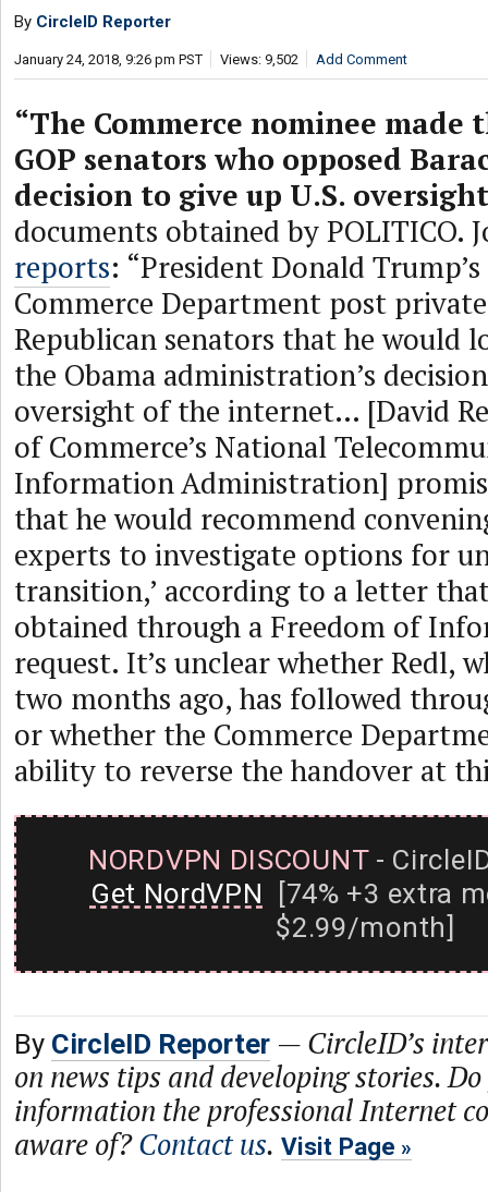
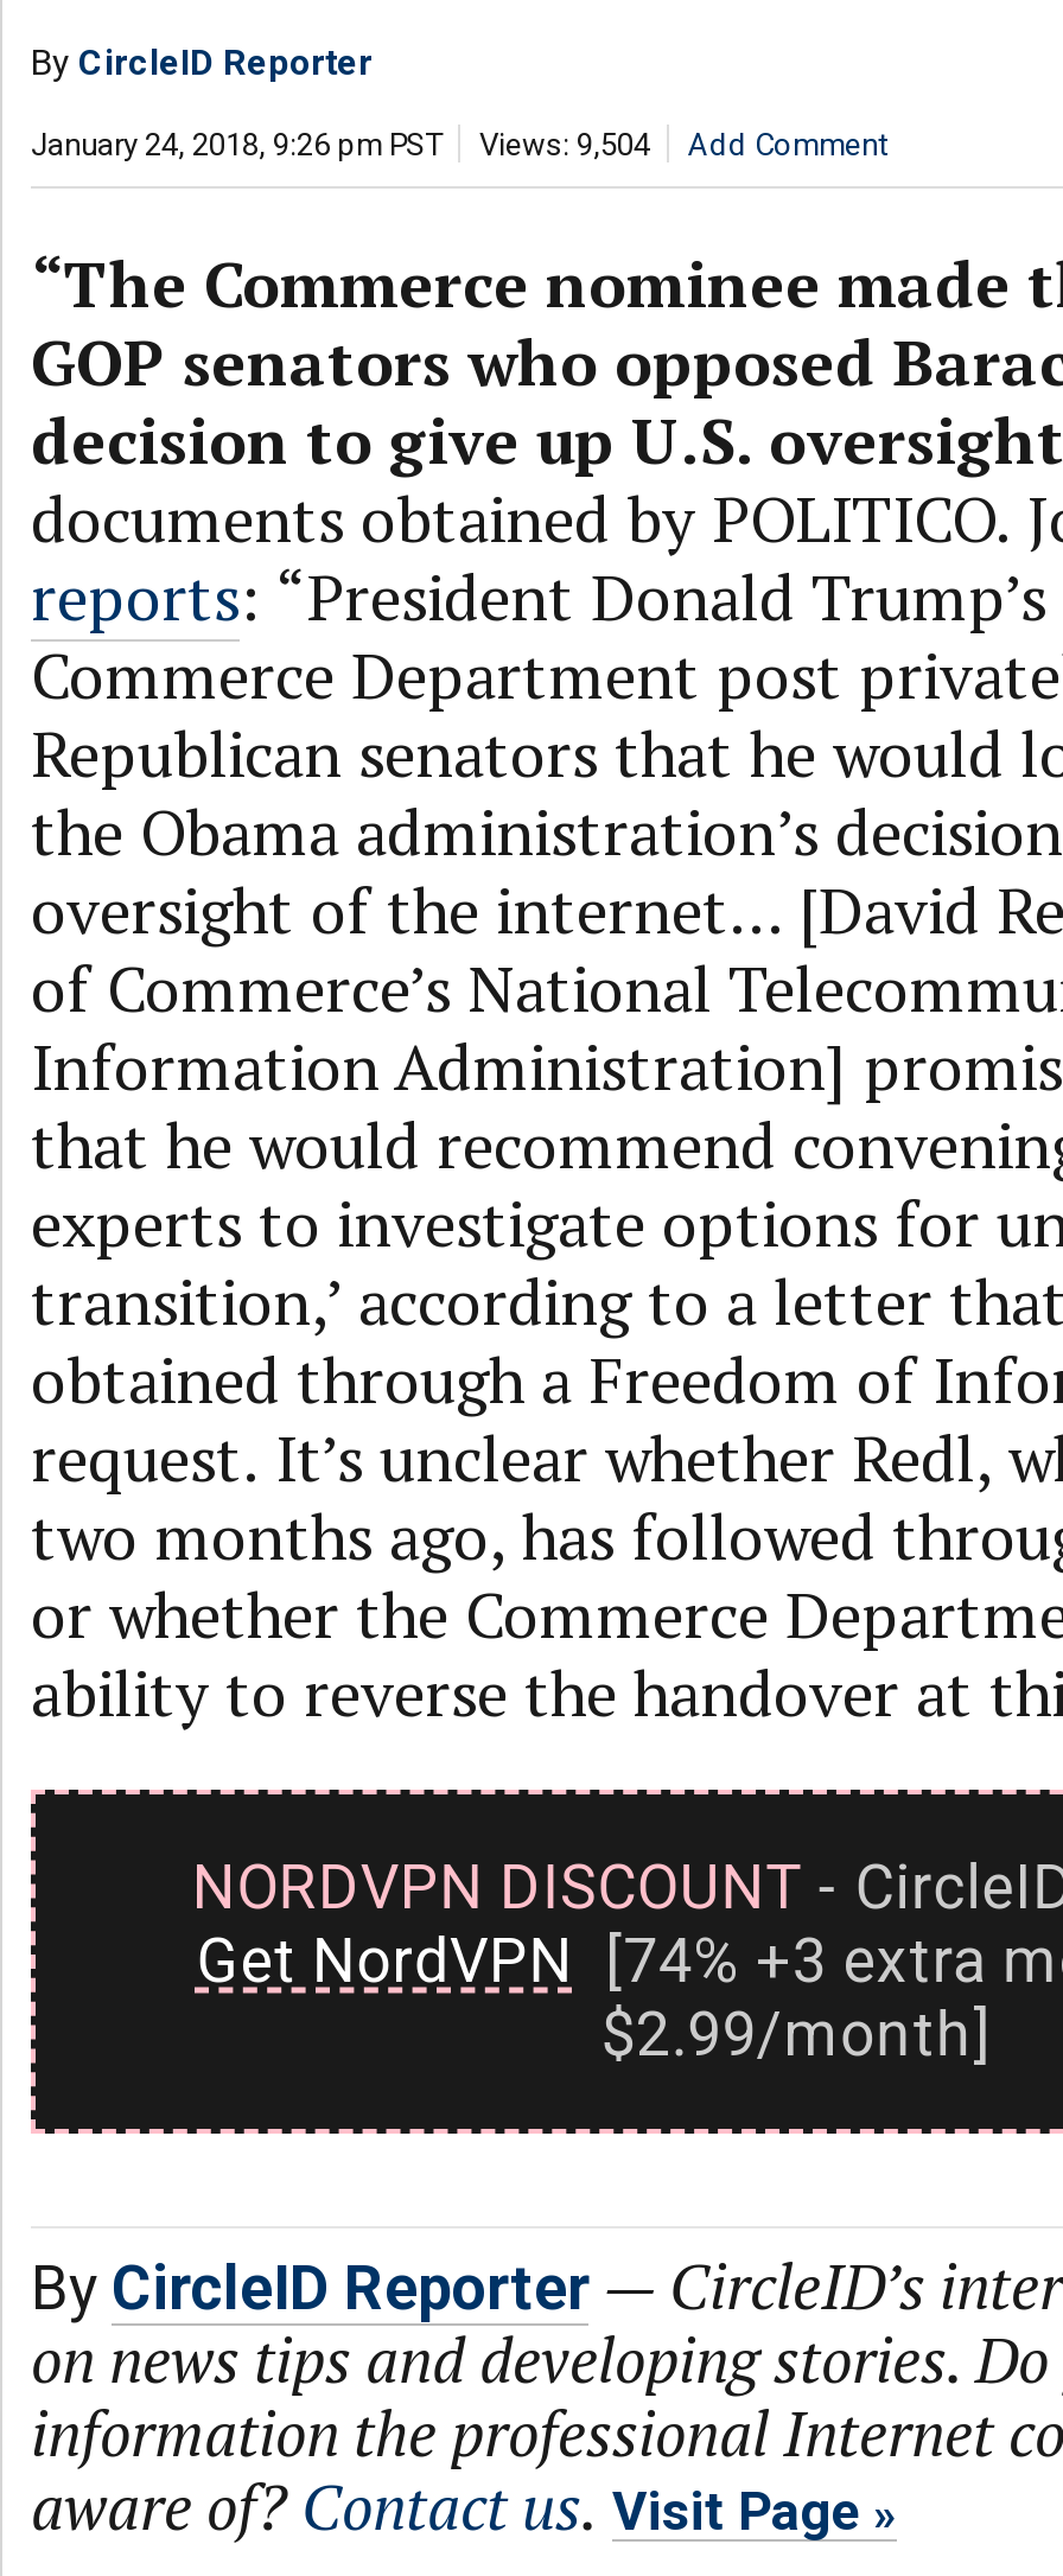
- January 24, 2018, 9:26 pm PST Views: 9,502 Add Comment
+ January 24, 2018, 9:26 pm PST Views: 9,504 Add Comment
